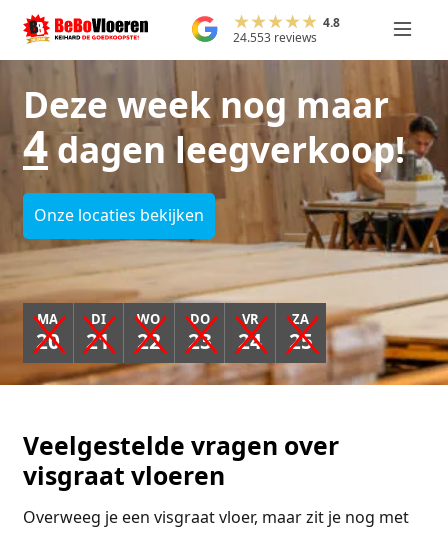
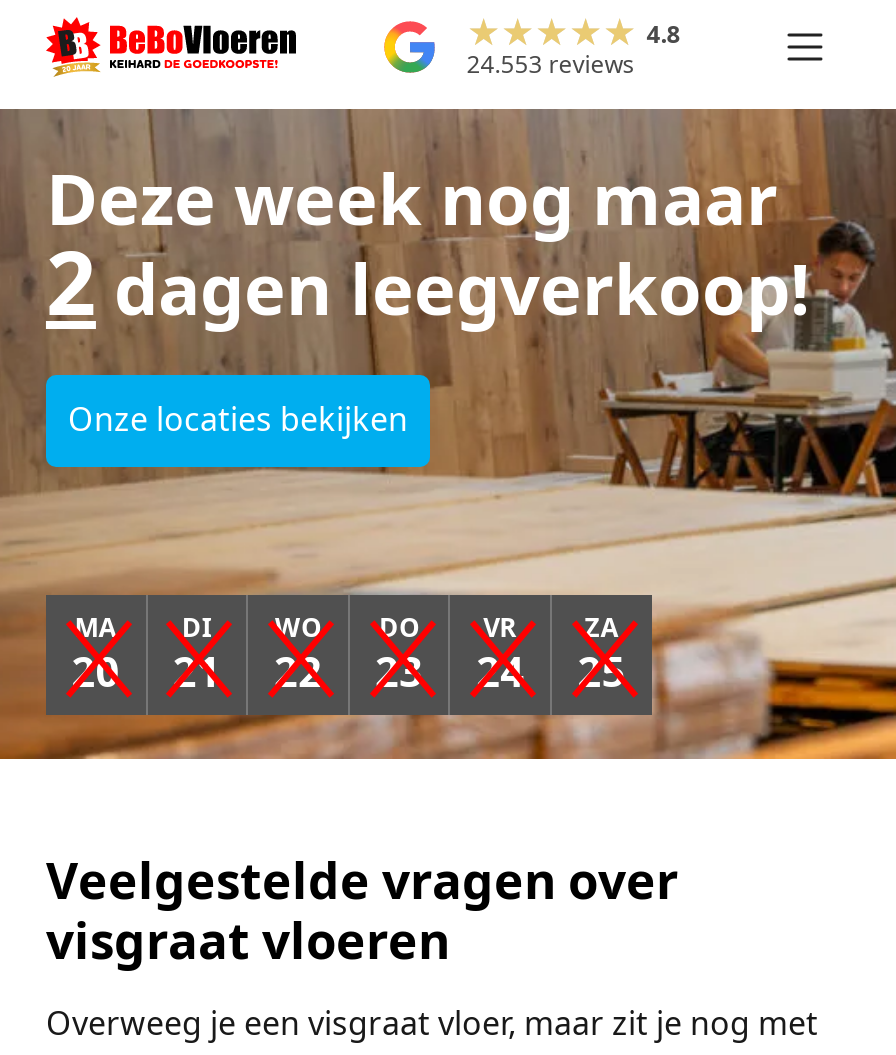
- 4dagen leegverkoop!
+ 2dagen leegverkoop!
